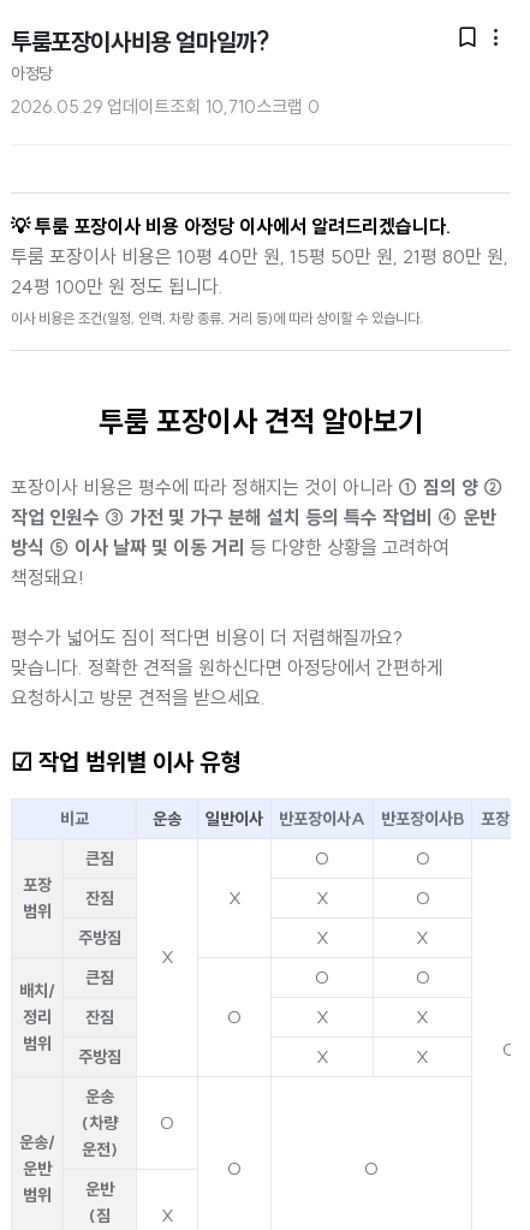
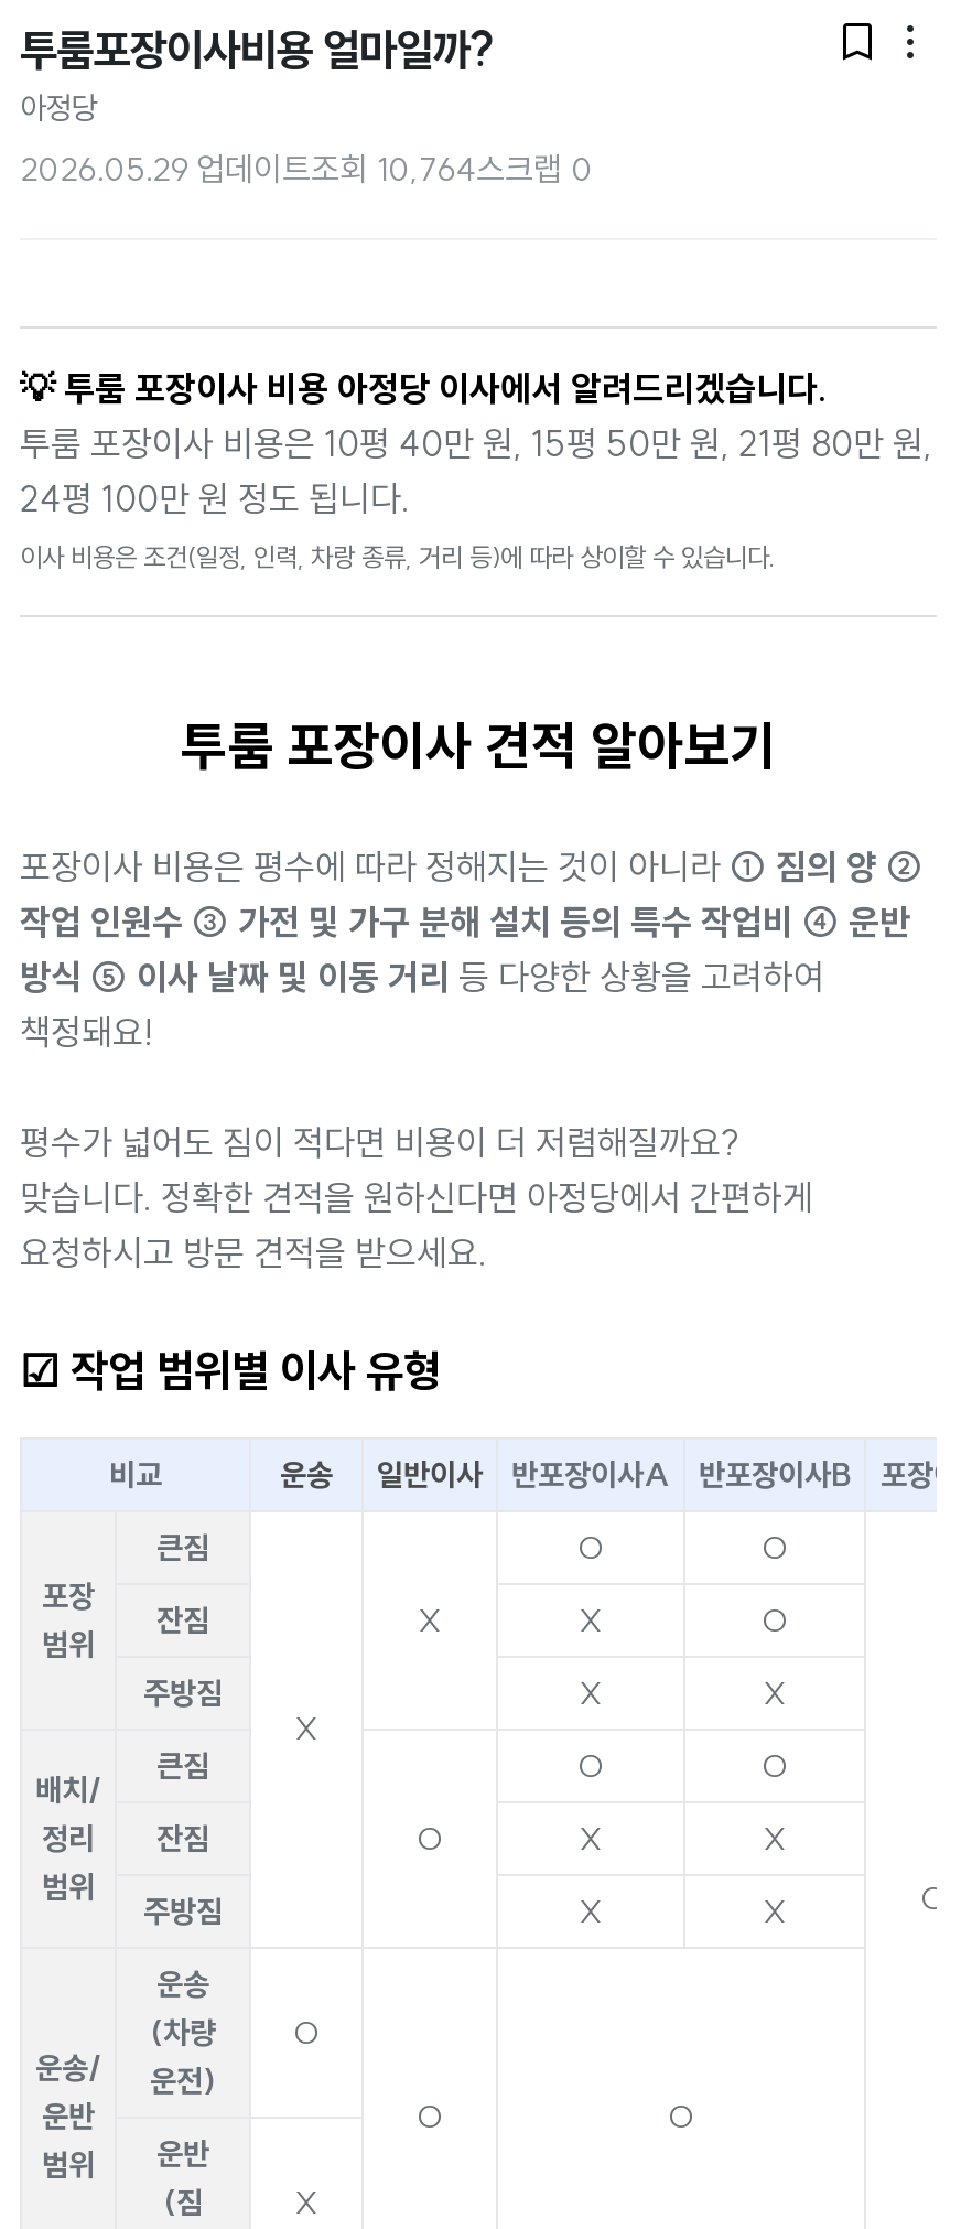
- 2026.05.29 업데이트조회 10,710스크랩 0
+ 2026.05.29 업데이트조회 10,764스크랩 0
